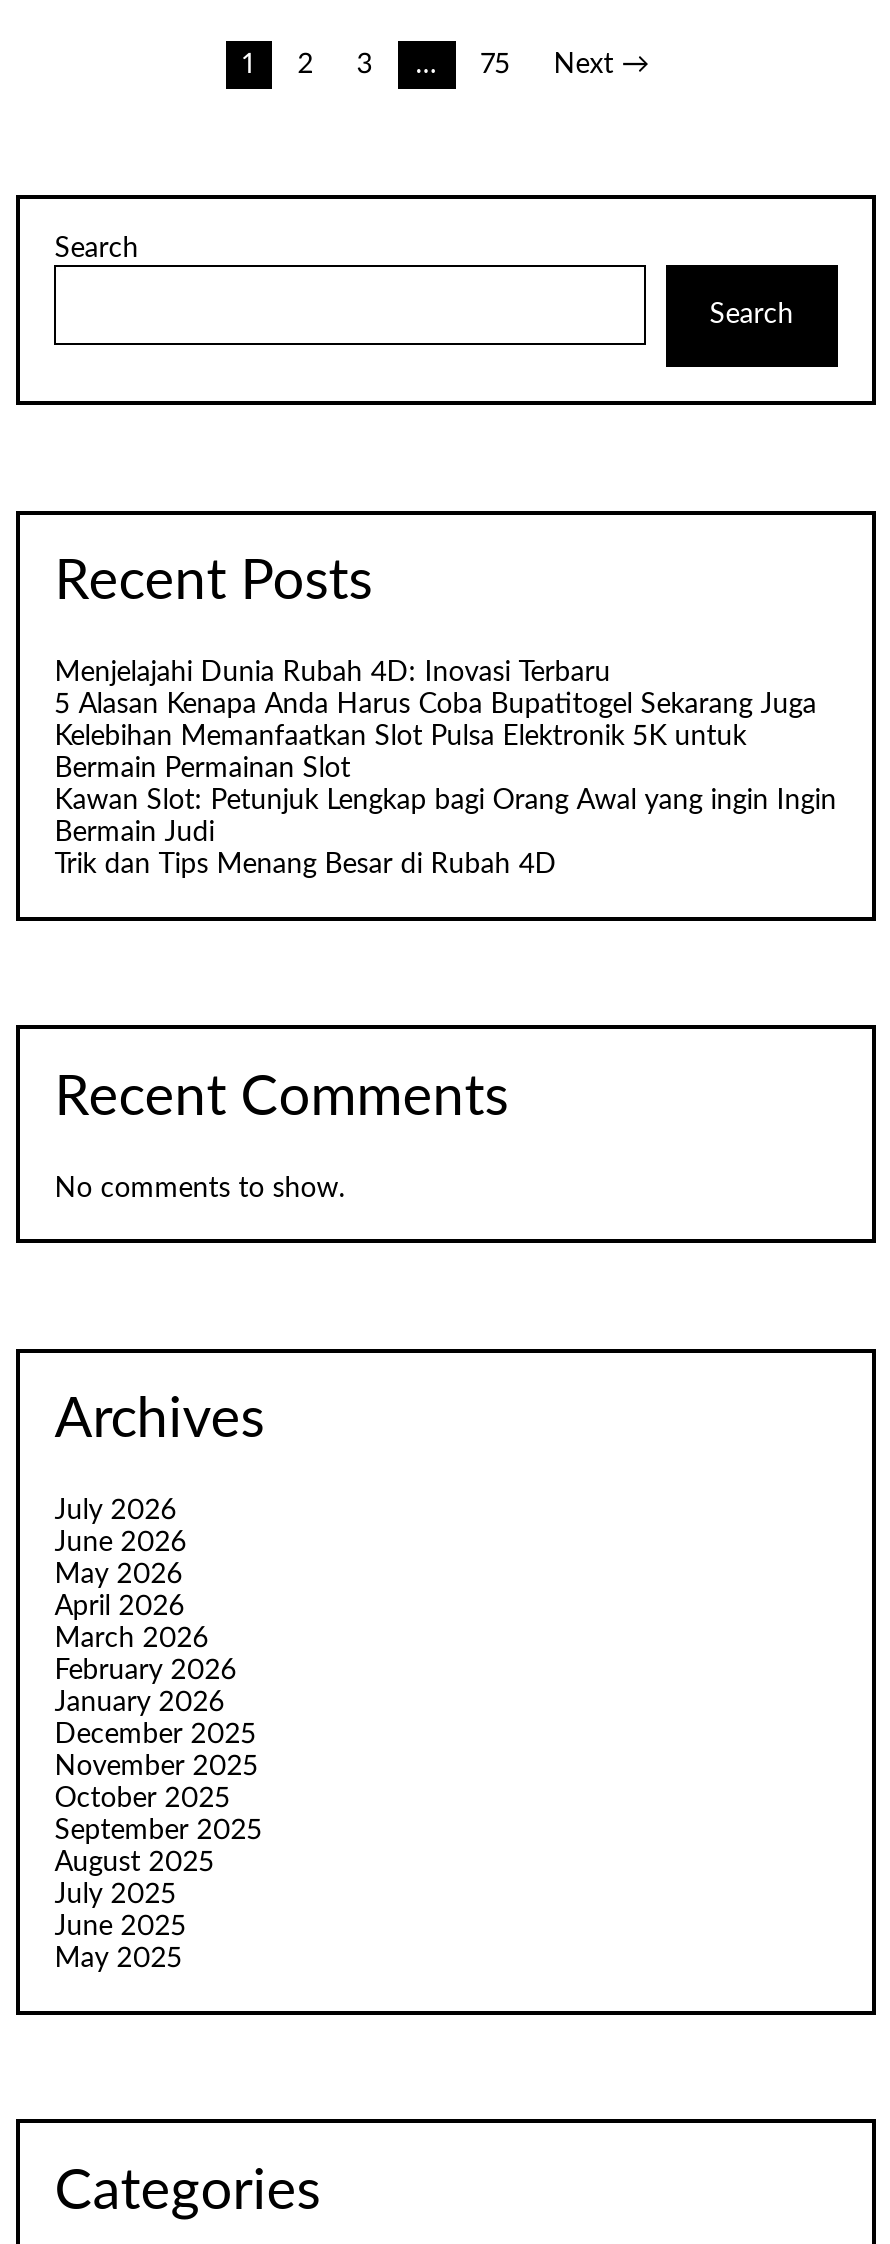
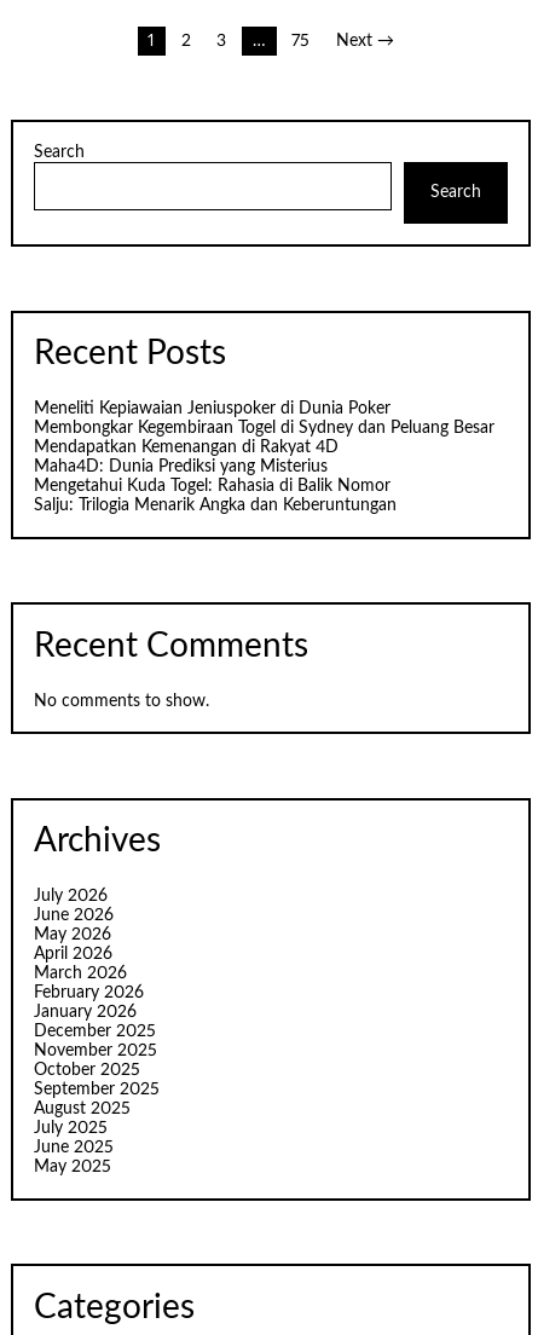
- Menjelajahi Dunia Rubah 4D: Inovasi Terbaru
- 5 Alasan Kenapa Anda Harus Coba Bupatitogel Sekarang Juga
- Kelebihan Memanfaatkan Slot Pulsa Elektronik 5K untuk
- Bermain Permainan Slot
- Kawan Slot: Petunjuk Lengkap bagi Orang Awal yang ingin Ingin
- Bermain Judi
- Trik dan Tips Menang Besar di Rubah 4D
+ Meneliti Kepiawaian Jeniuspoker di Dunia Poker
+ Membongkar Kegembiraan Togel di Sydney dan Peluang Besar
+ Mendapatkan Kemenangan di Rakyat 4D
+ Maha4D: Dunia Prediksi yang Misterius
+ Mengetahui Kuda Togel: Rahasia di Balik Nomor
+ Salju: Trilogia Menarik Angka dan Keberuntungan
